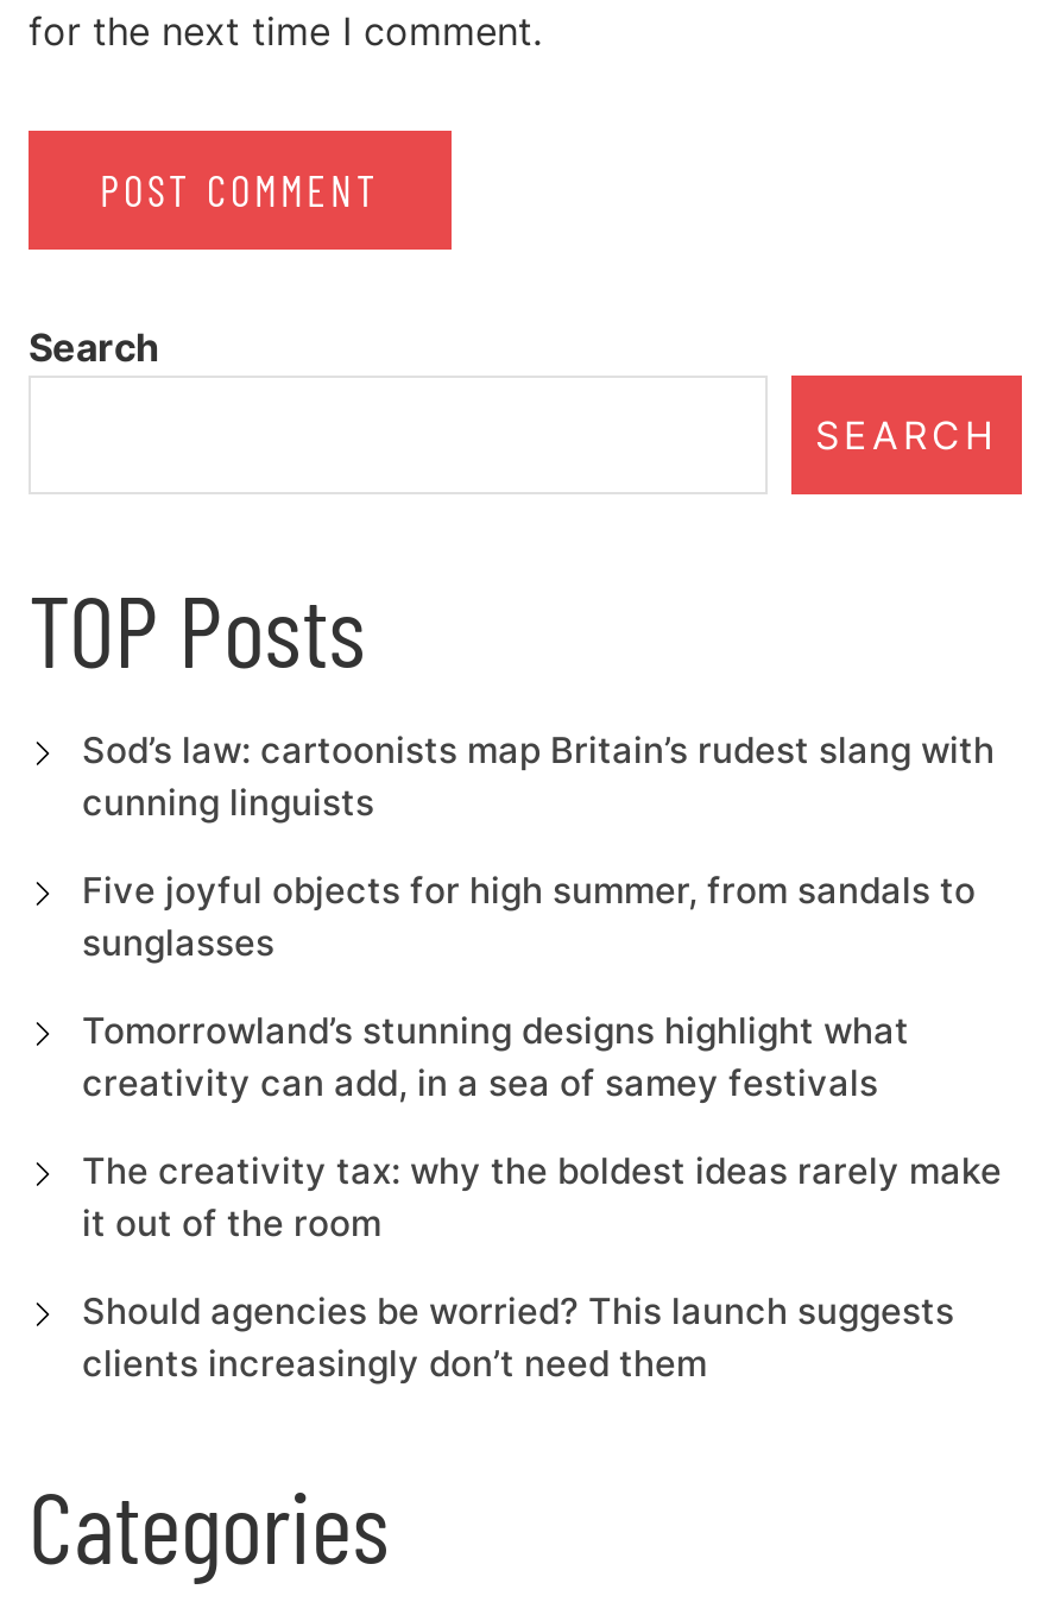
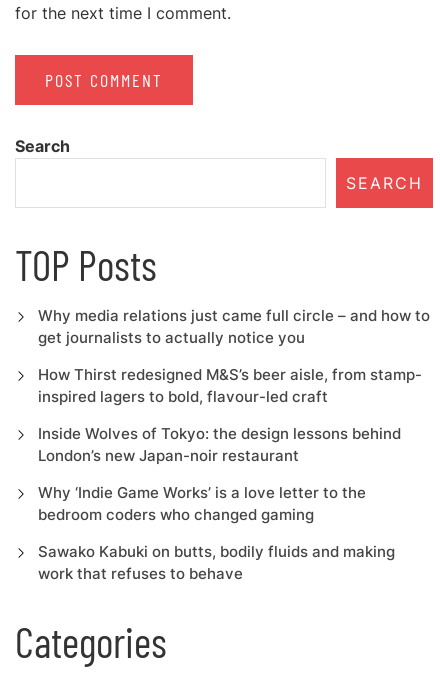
- Sod’s law: cartoonists map Britain’s rudest slang with
- cunning linguists
+ Why media relations just came full circle – and how to
+ get journalists to actually notice you

- Five joyful objects for high summer, from sandals to
- sunglasses
+ How Thirst redesigned M&S’s beer aisle, from stamp-
+ inspired lagers to bold, flavour-led craft

- Tomorrowland’s stunning designs highlight what
- creativity can add, in a sea of samey festivals
+ Inside Wolves of Tokyo: the design lessons behind
+ London’s new Japan-noir restaurant

- The creativity tax: why the boldest ideas rarely make
- it out of the room
+ Why ‘Indie Game Works’ is a love letter to the
+ bedroom coders who changed gaming

- Should agencies be worried? This launch suggests
- clients increasingly don’t need them
+ Sawako Kabuki on butts, bodily fluids and making
+ work that refuses to behave
